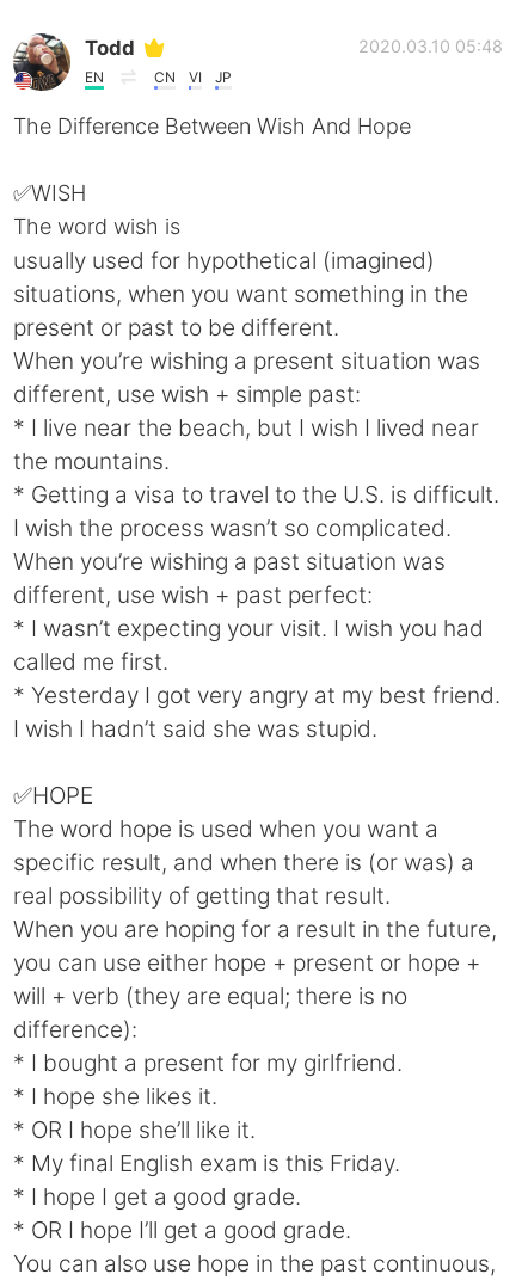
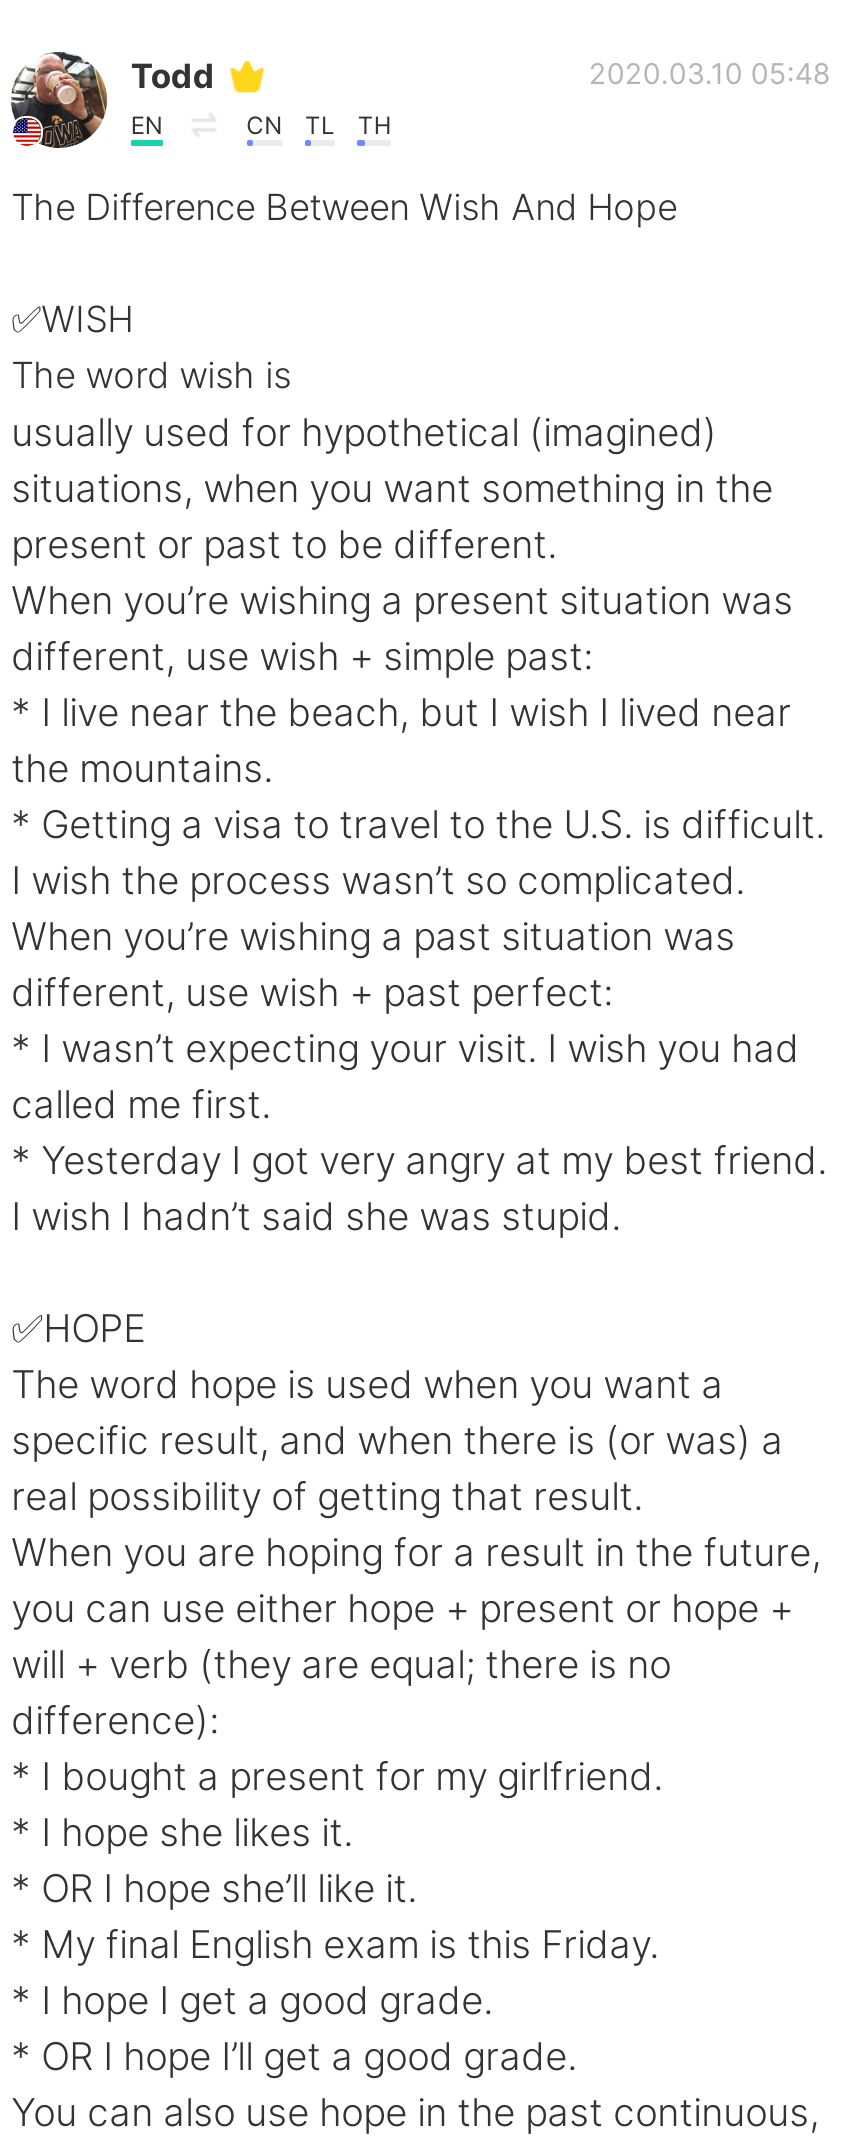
- VI
- JP
+ TL
+ TH
